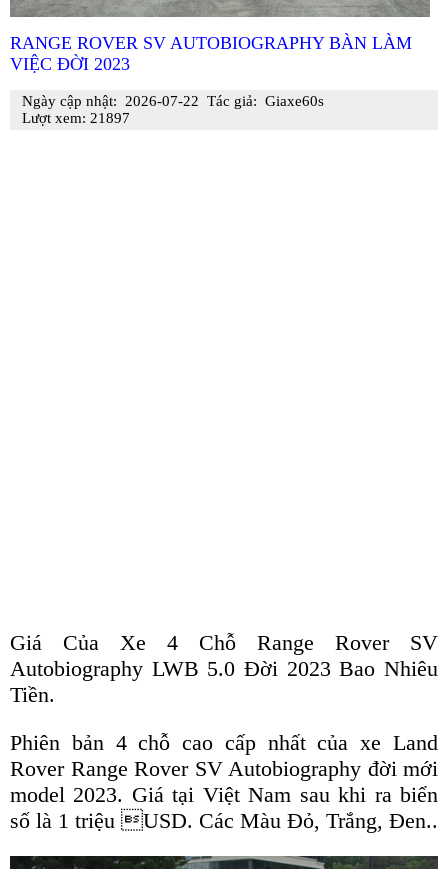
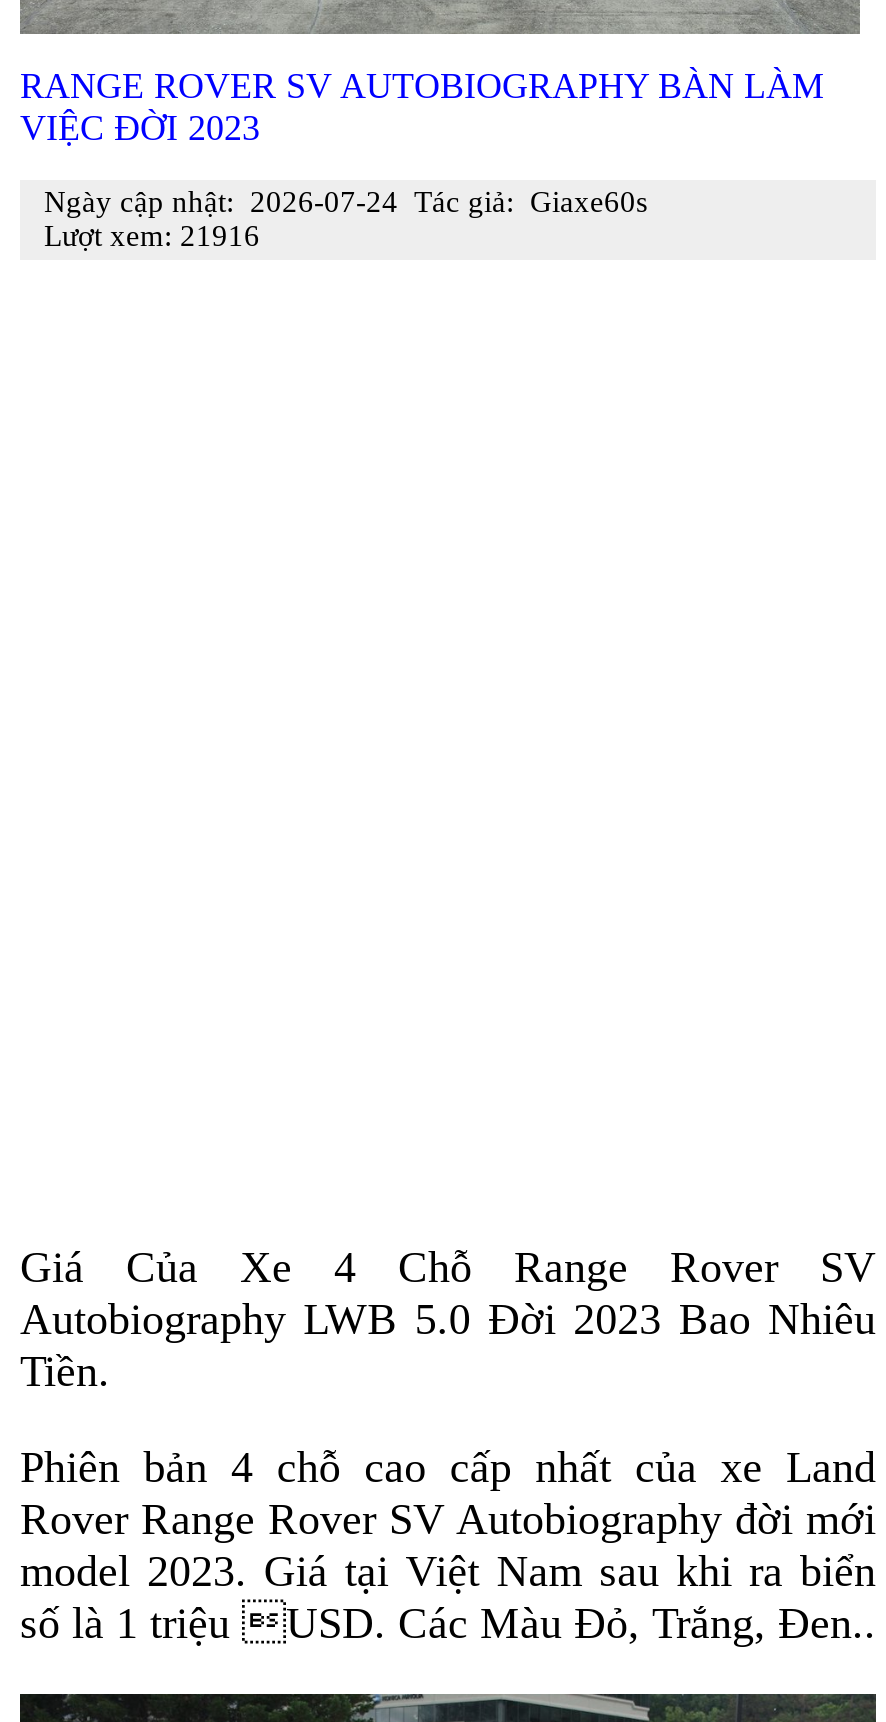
- Ngày cập nhật: 2026-07-22 Tác giả: Giaxe60s
+ Ngày cập nhật: 2026-07-24 Tác giả: Giaxe60s

- Lượt xem: 21897
+ Lượt xem: 21916
